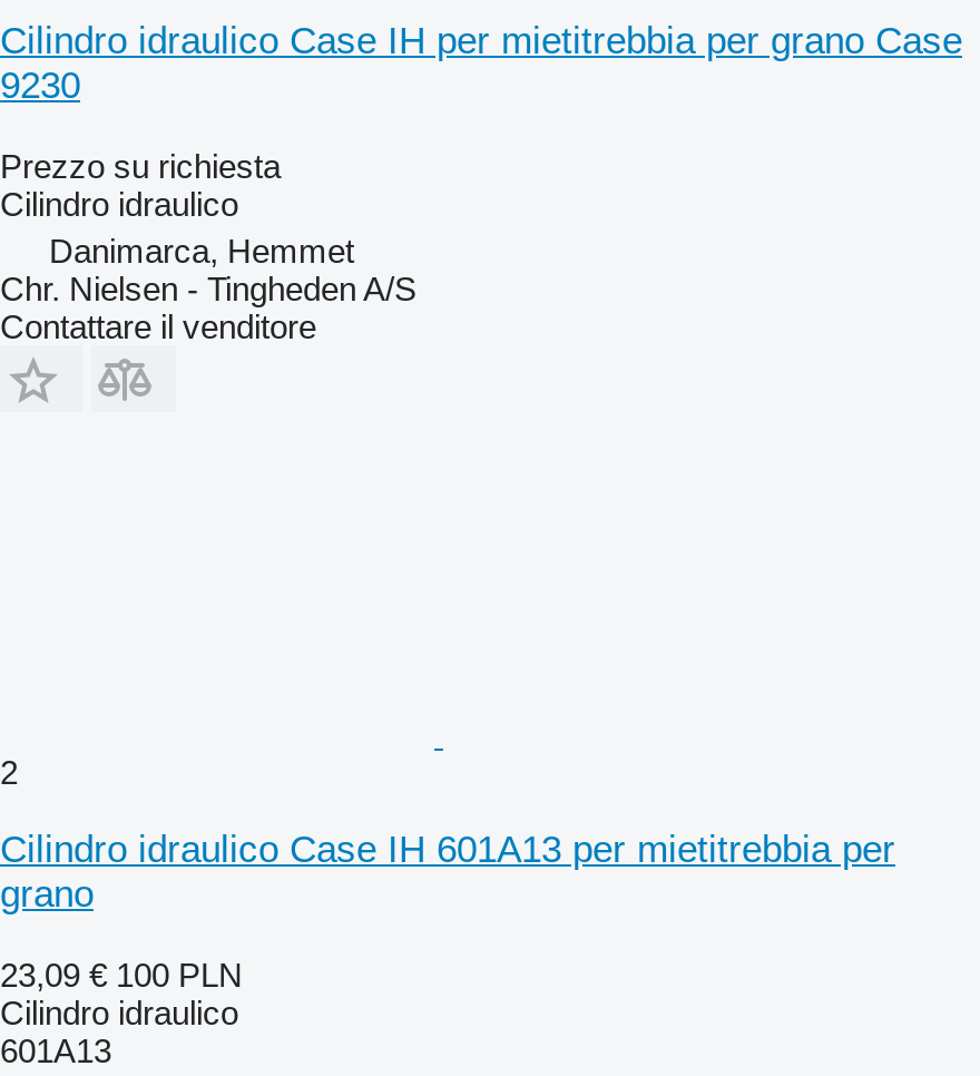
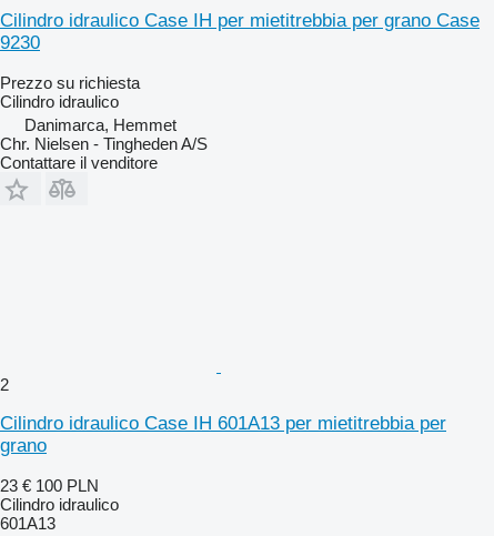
- 23,09 € 100 PLN
+ 23 € 100 PLN
